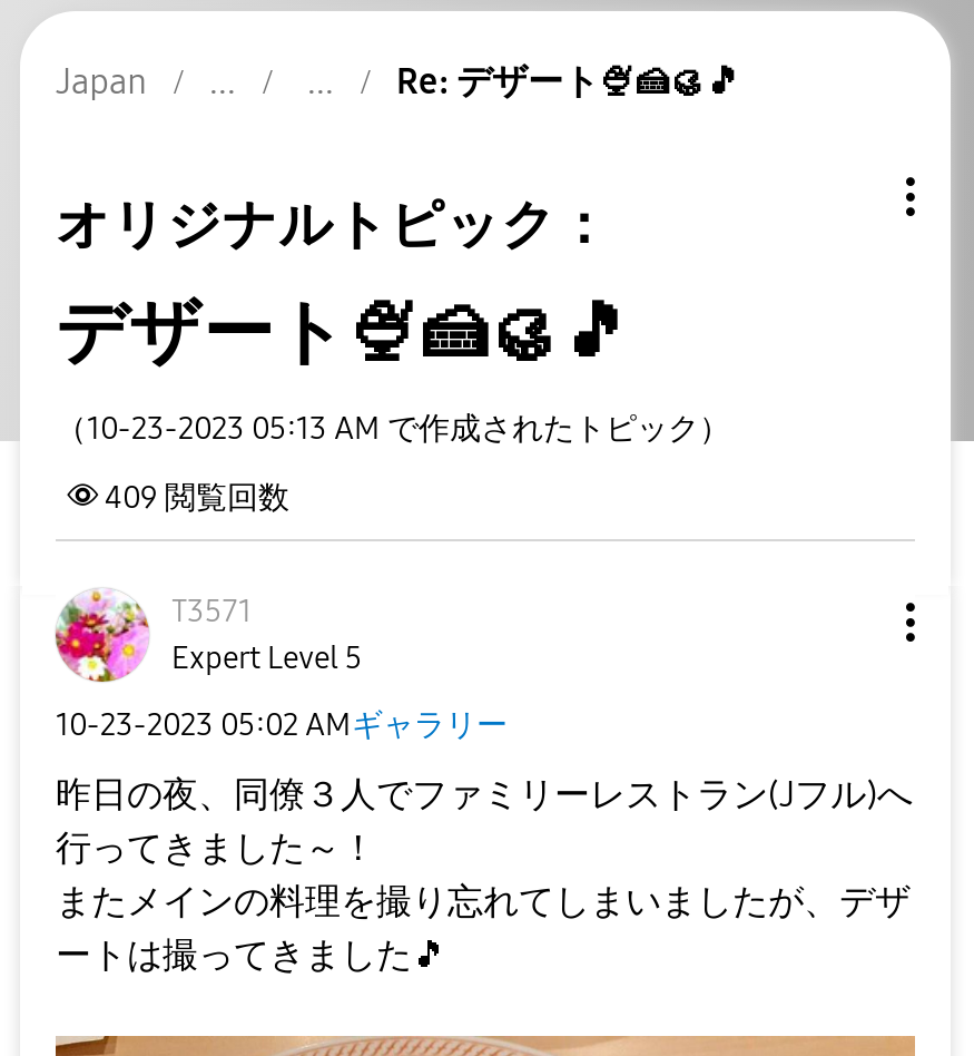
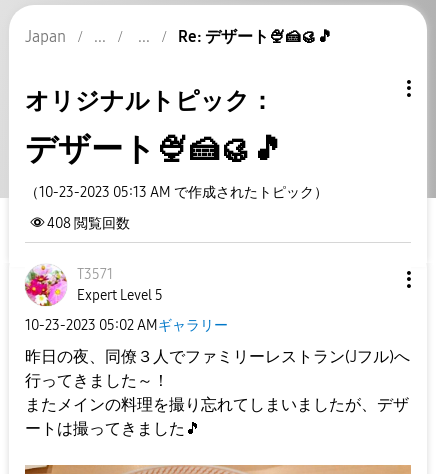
- 409 閲覧回数
+ 408 閲覧回数
